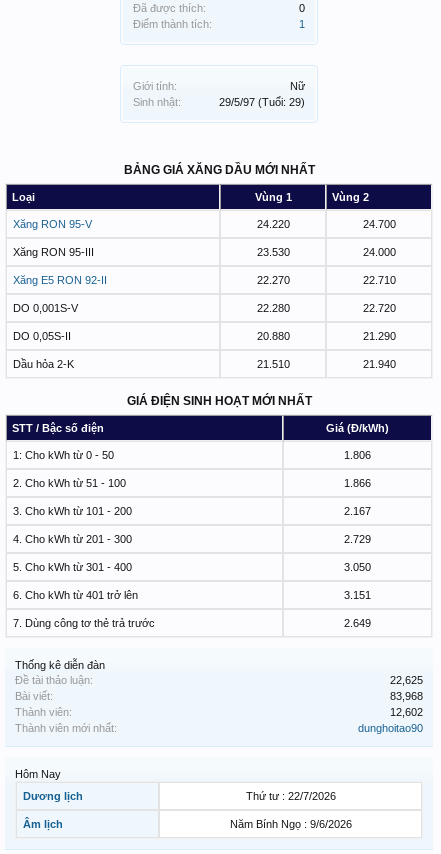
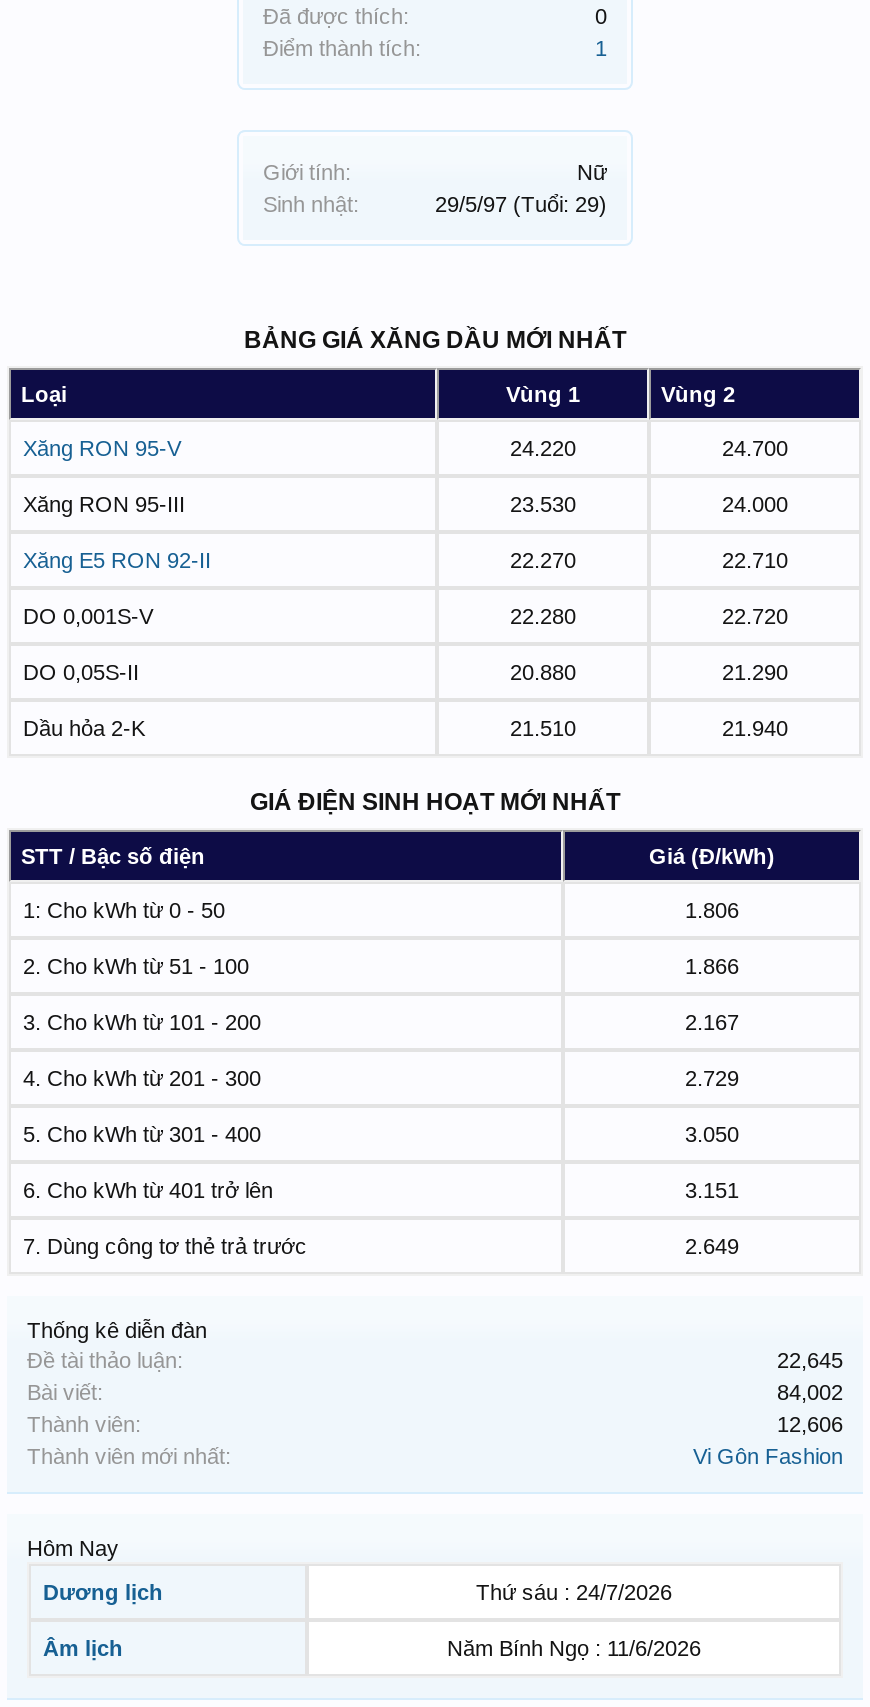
- 22,625
+ 22,645

- 83,968
+ 84,002

- 12,602
+ 12,606

- dunghoitao90
+ Vi Gôn Fashion

- Thứ tư : 22/7/2026
+ Thứ sáu : 24/7/2026

- Năm Bính Ngọ : 9/6/2026
+ Năm Bính Ngọ : 11/6/2026
